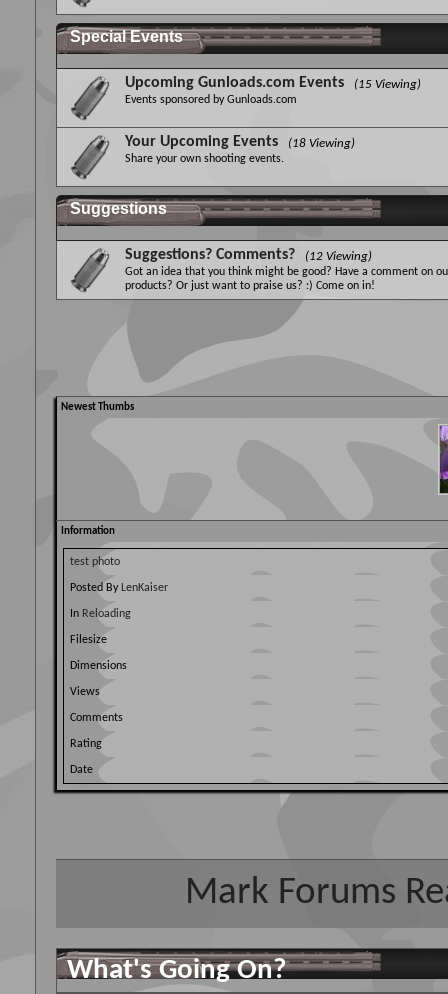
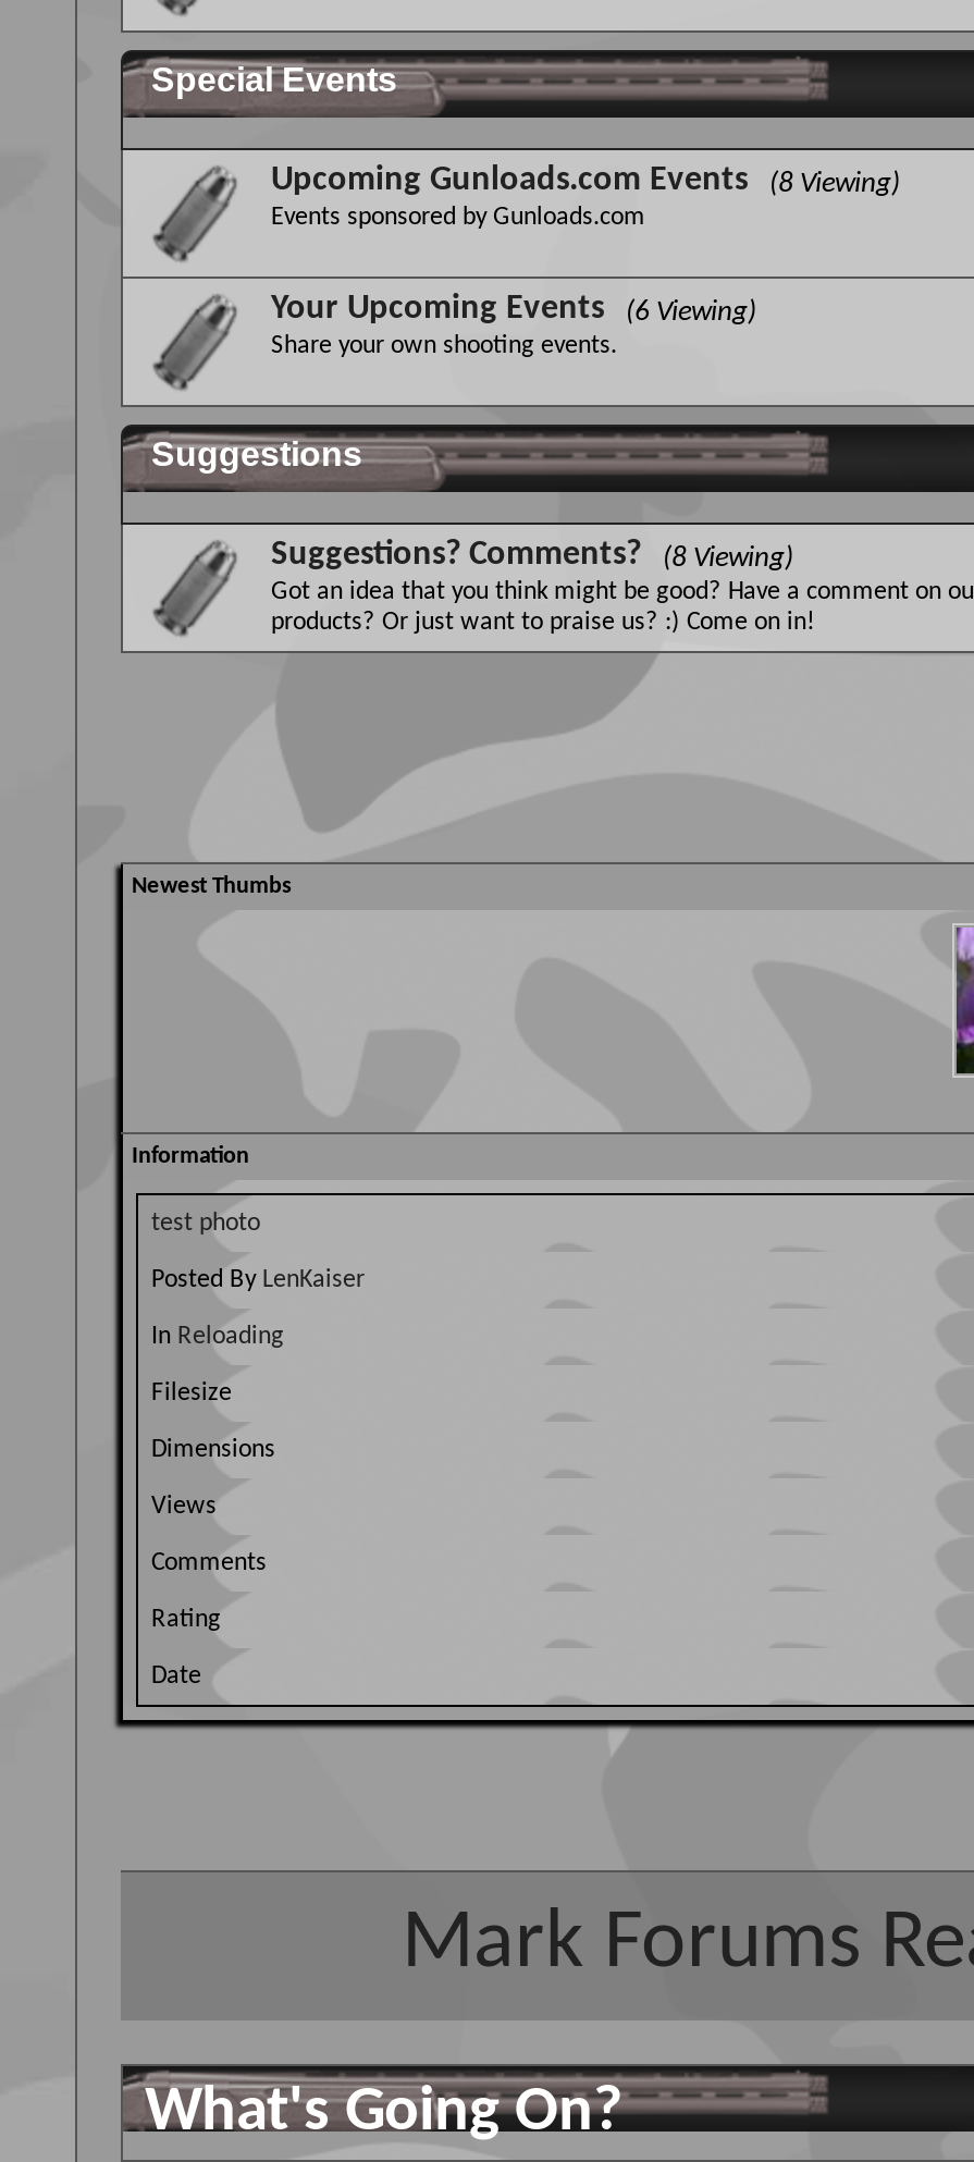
- Upcoming Gunloads.com Events (15 Viewing)
+ Upcoming Gunloads.com Events (8 Viewing)

- Your Upcoming Events (18 Viewing)
+ Your Upcoming Events (6 Viewing)

- Suggestions? Comments? (12 Viewing)
+ Suggestions? Comments? (8 Viewing)
